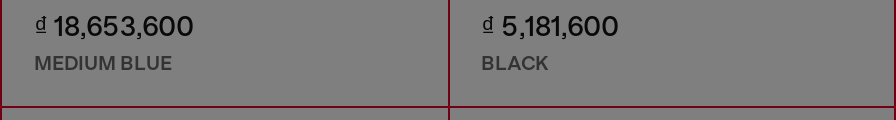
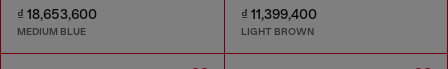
- ₫ 5,181,600
- BLACK
+ ₫ 11,399,400
+ LIGHT BROWN
